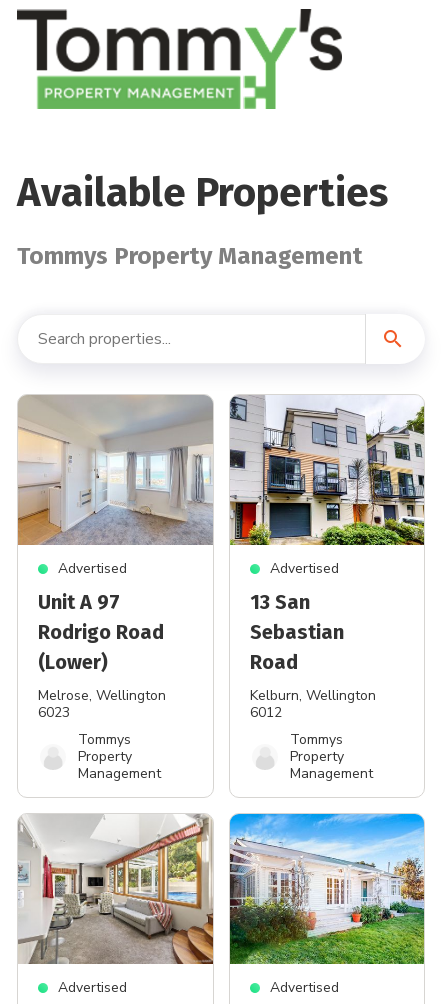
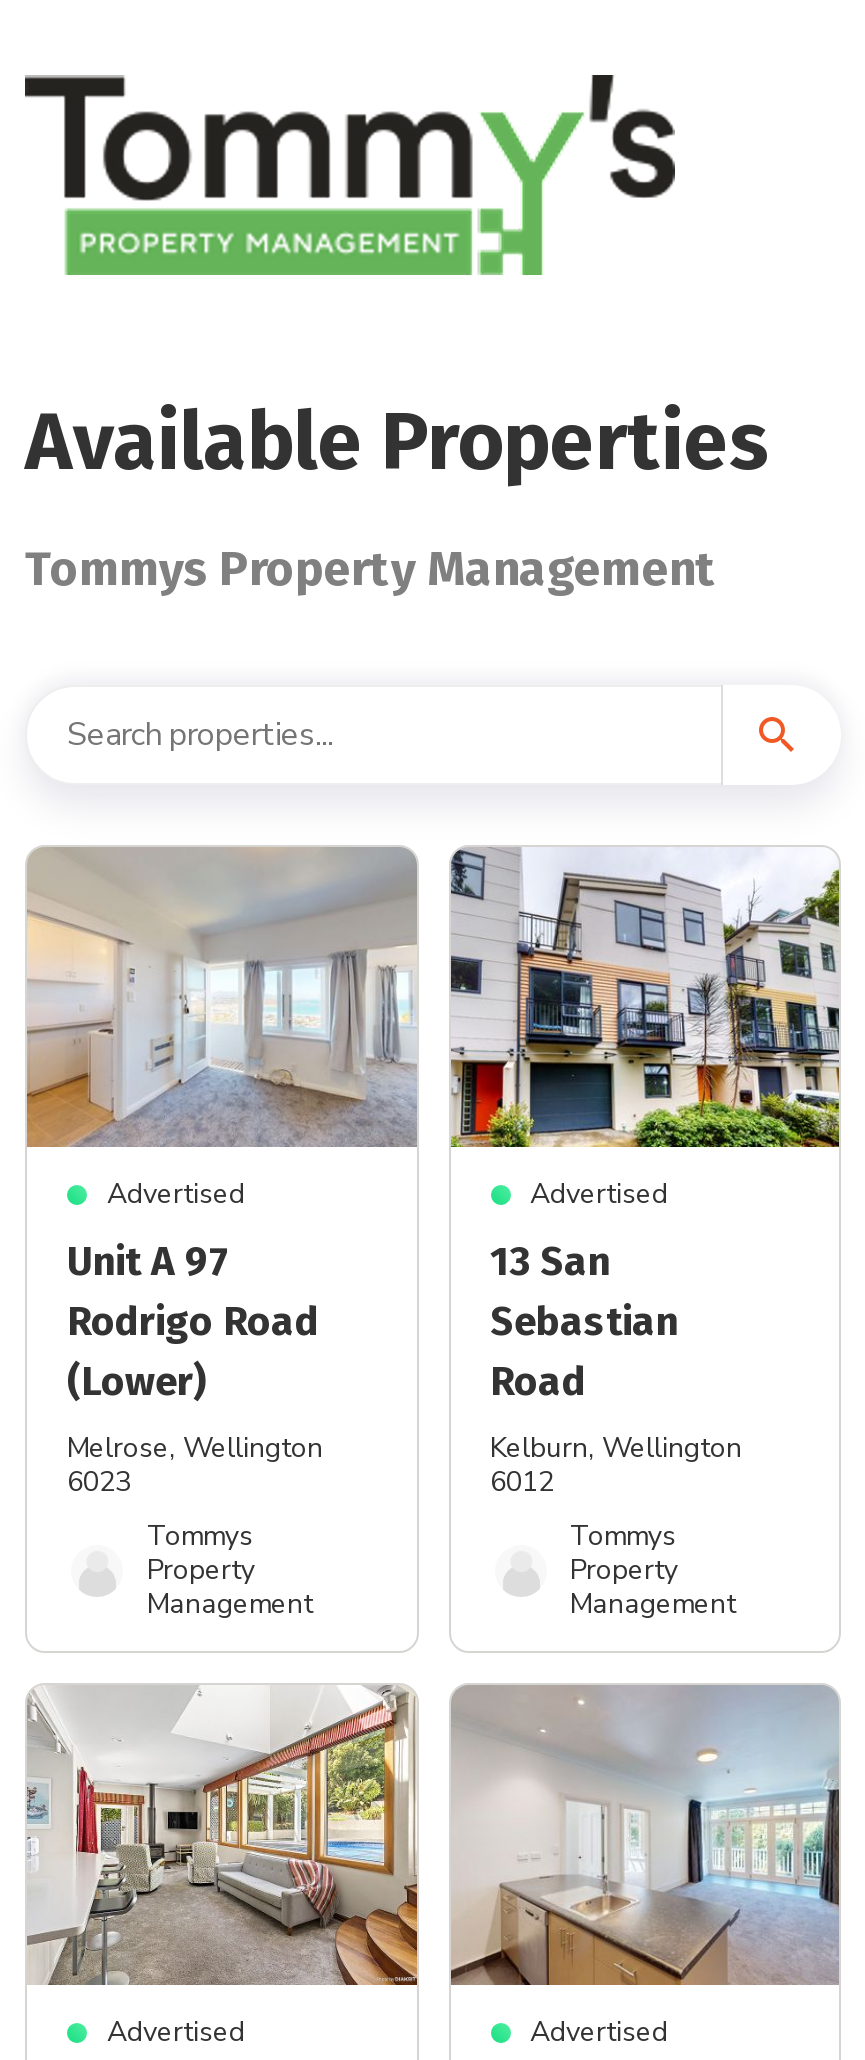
- [image]
+ [image]
